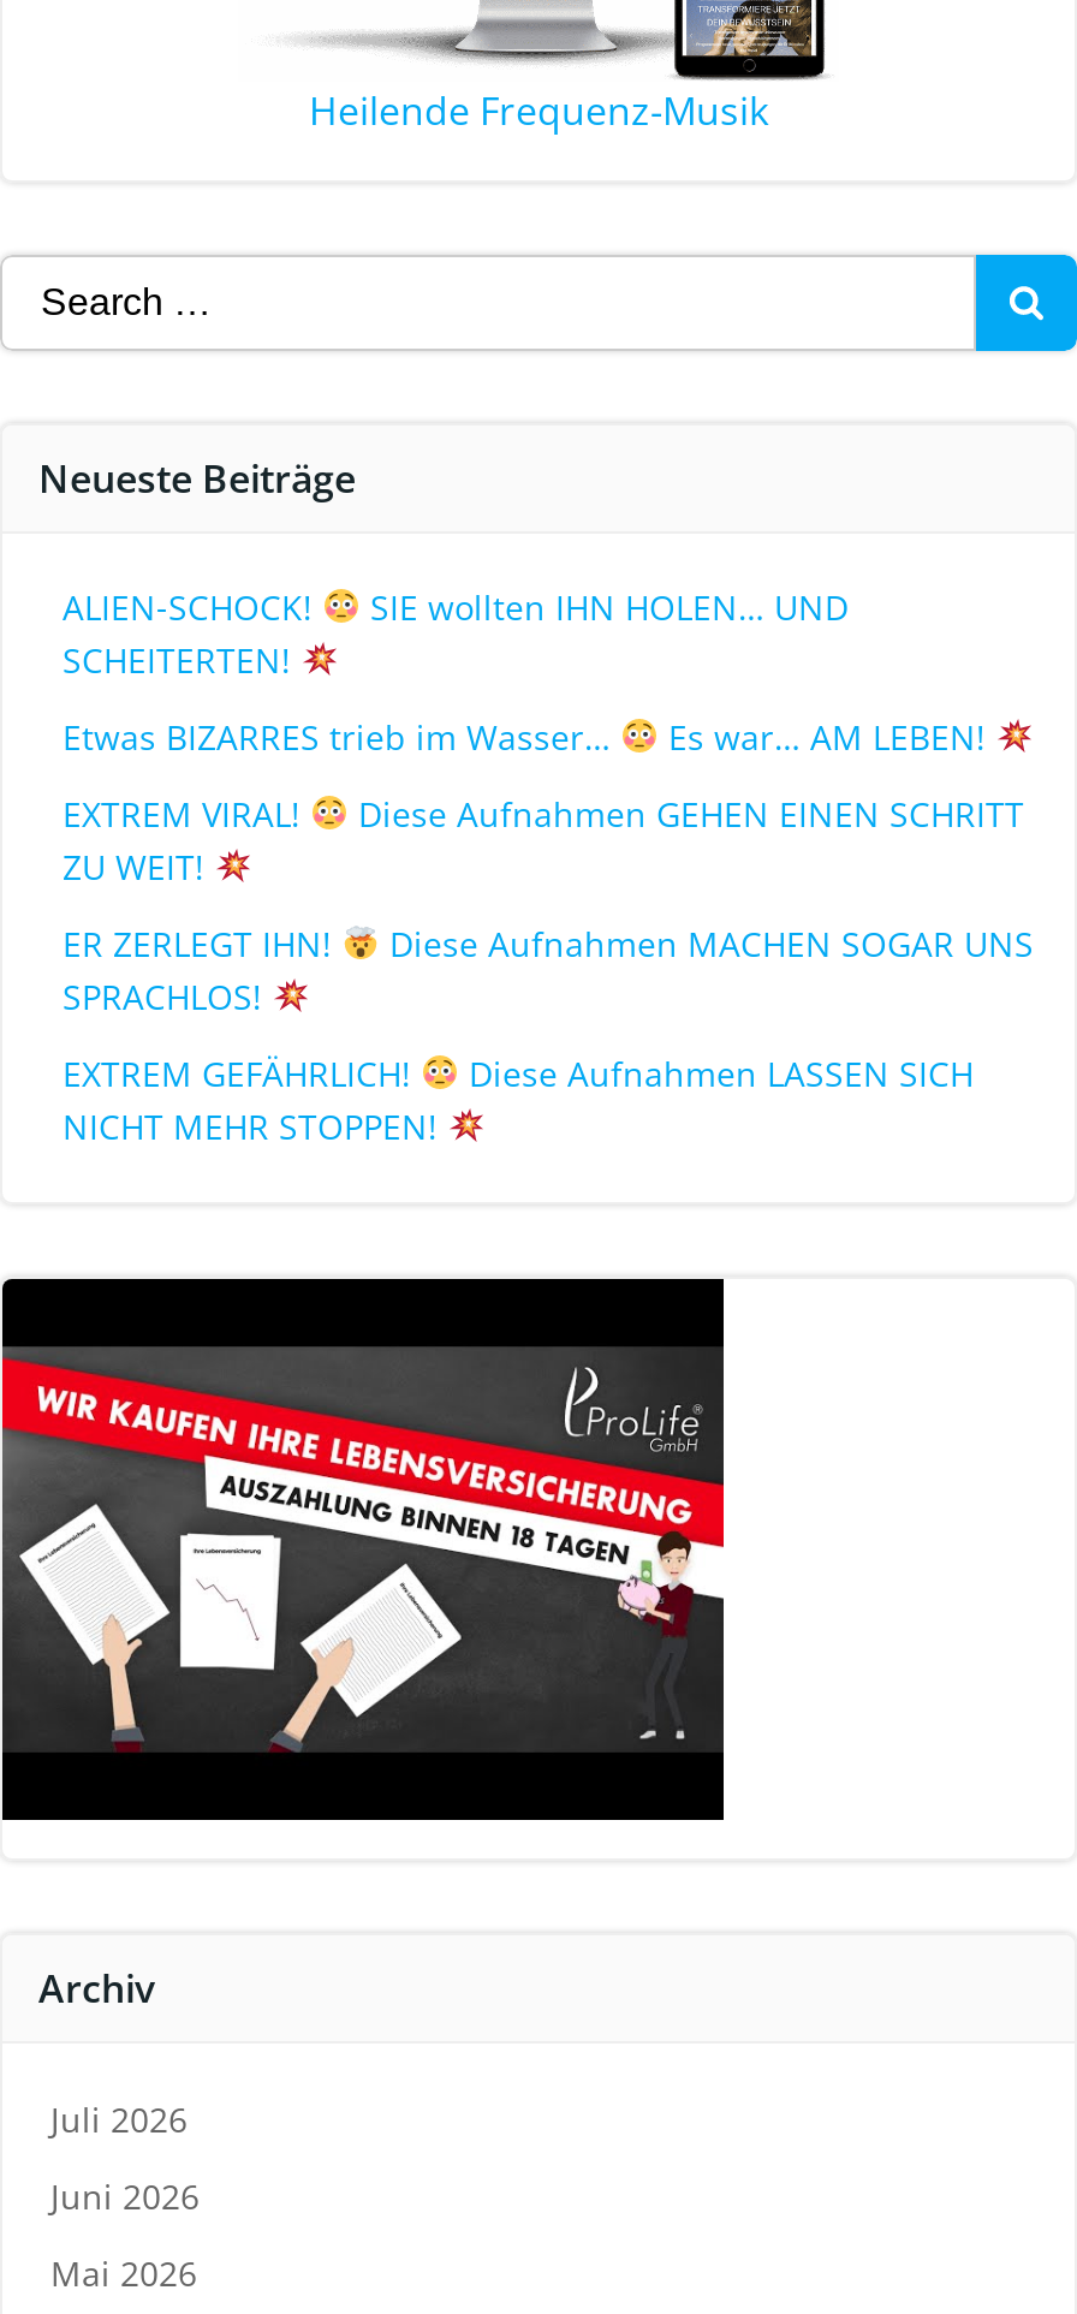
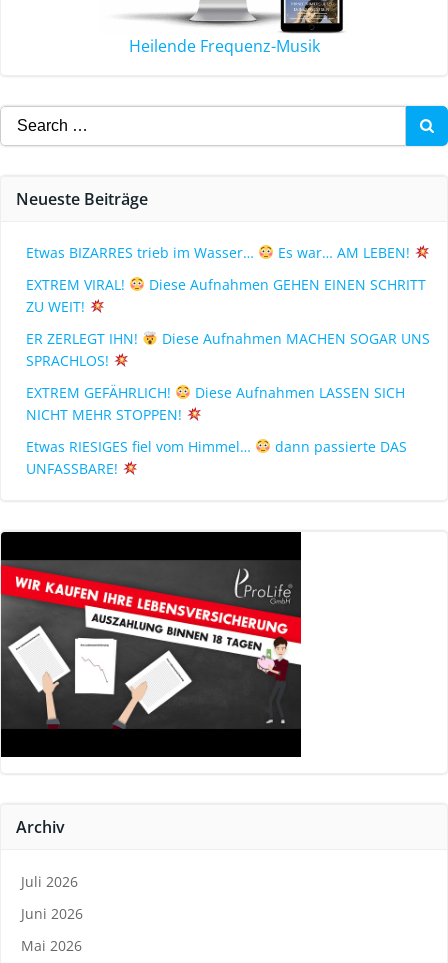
- ALIEN-SCHOCK!
- SIE wollten IHN HOLEN… UND
- SCHEITERTEN!

moved up: Etwas BIZARRES trieb im Wasser… | Es war… AM LEBEN! | EXTREM VIRAL! | ... | Diese Aufnahmen LASSEN SICH | NICHT MEHR STOPPEN!

+ Etwas RIESIGES fiel vom Himmel…
+ dann passierte DAS
+ UNFASSBARE!
